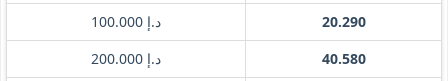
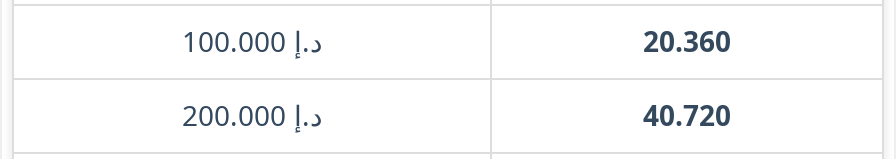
- 20.290
+ 20.360

- 40.580
+ 40.720
